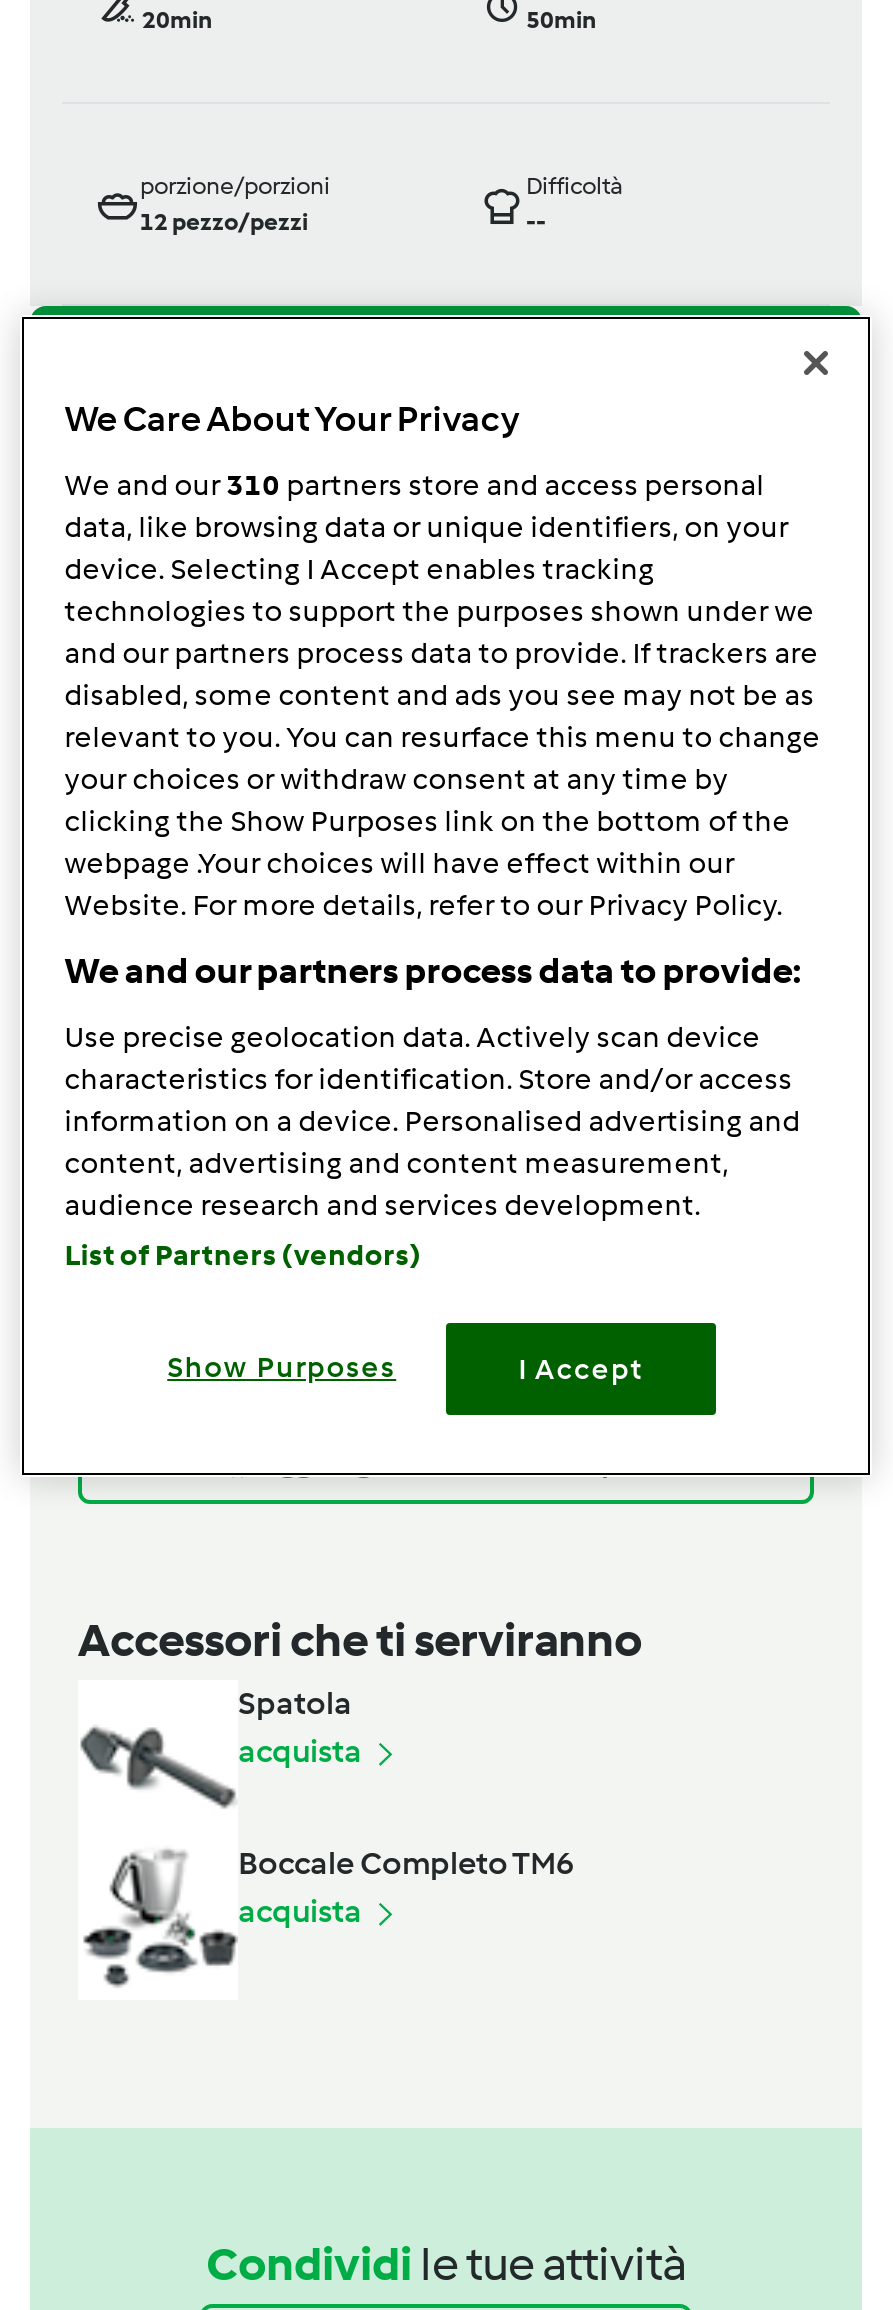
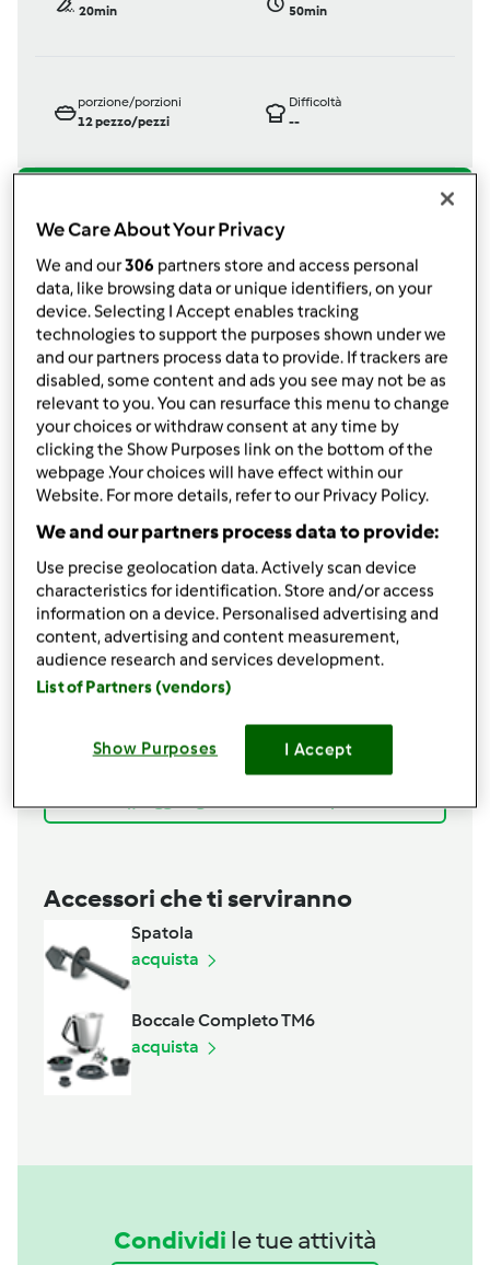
- We and our310 partners store and access personal
+ We and our306 partners store and access personal
